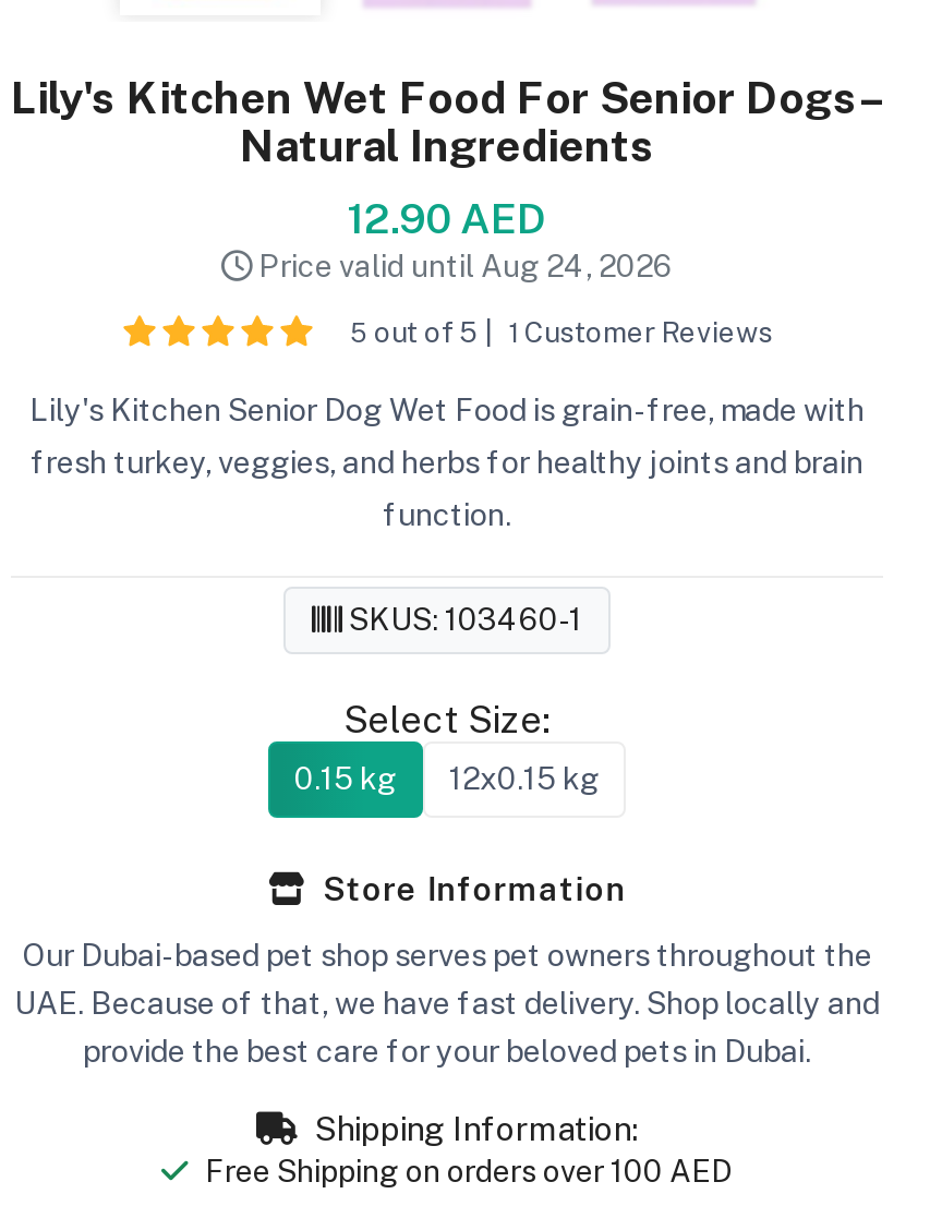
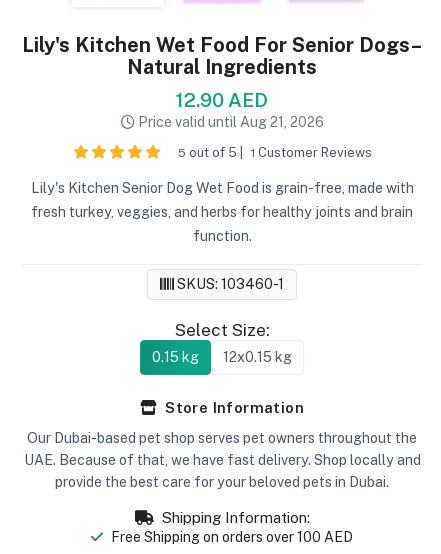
- Price valid until Aug 24, 2026
+ Price valid until Aug 21, 2026
